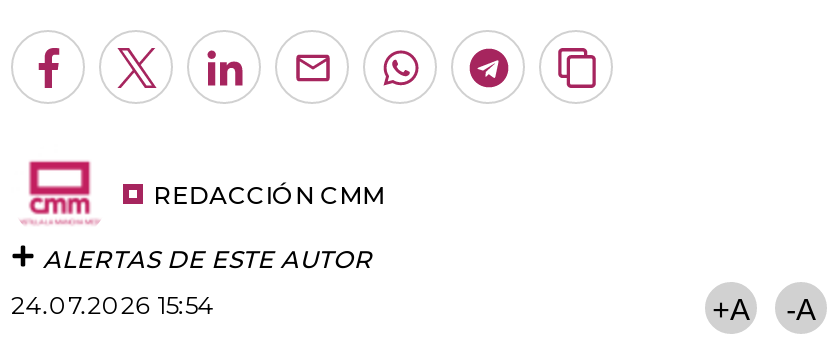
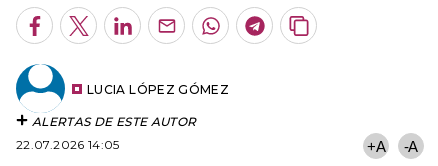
- [image]
- REDACCIÓN CMM
+ [image]
+ LUCIA LÓPEZ GÓMEZ

- 24.07.2026 15:54
+ 22.07.2026 14:05
